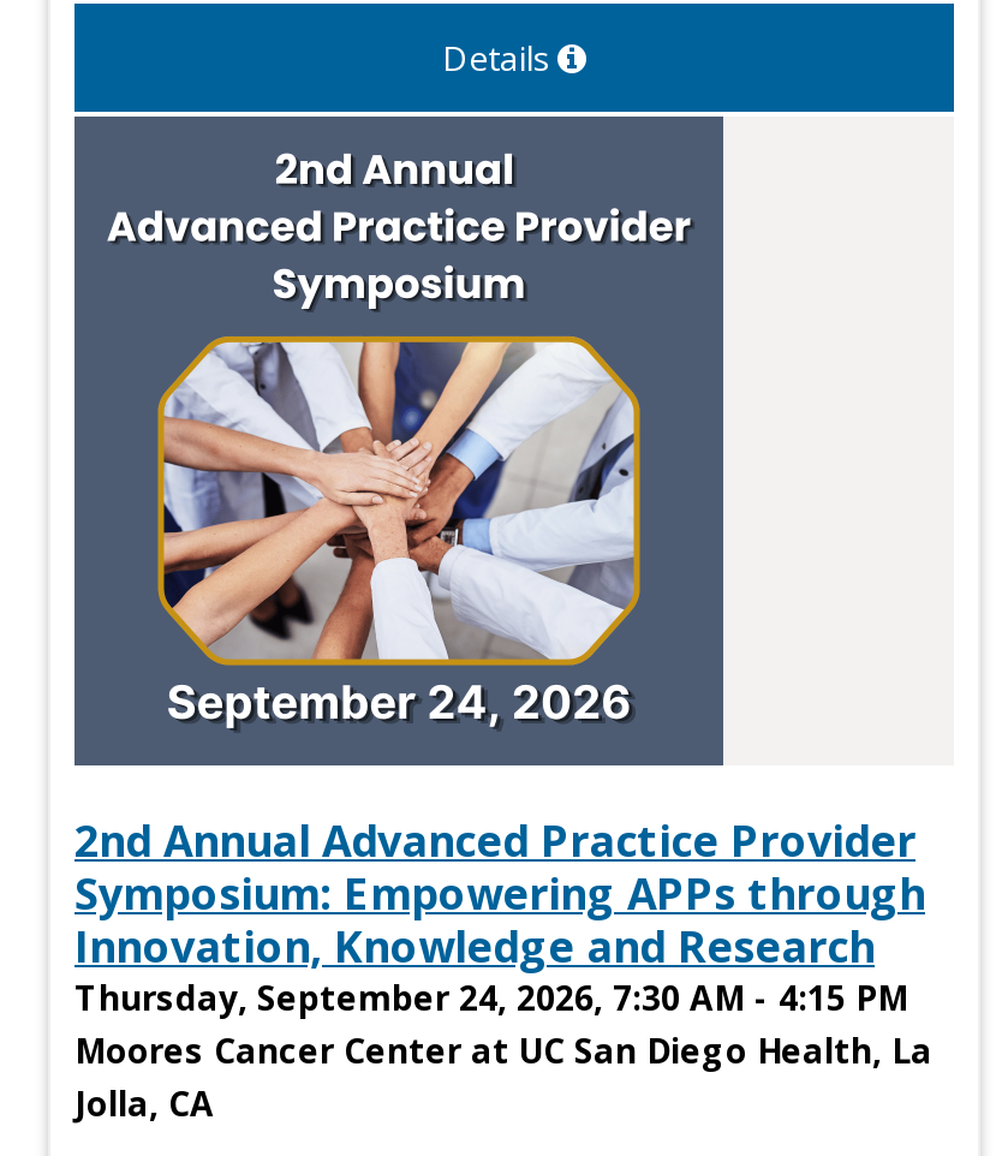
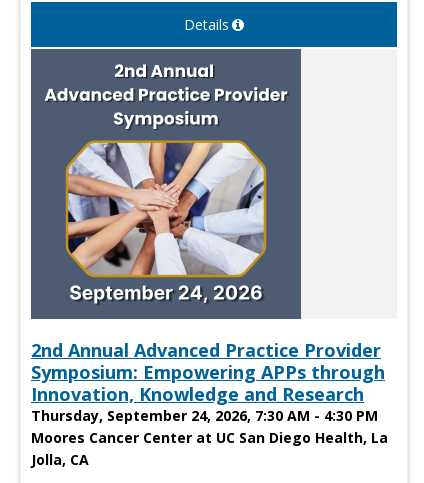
- Thursday, September 24, 2026, 7:30 AM - 4:15 PM
+ Thursday, September 24, 2026, 7:30 AM - 4:30 PM
